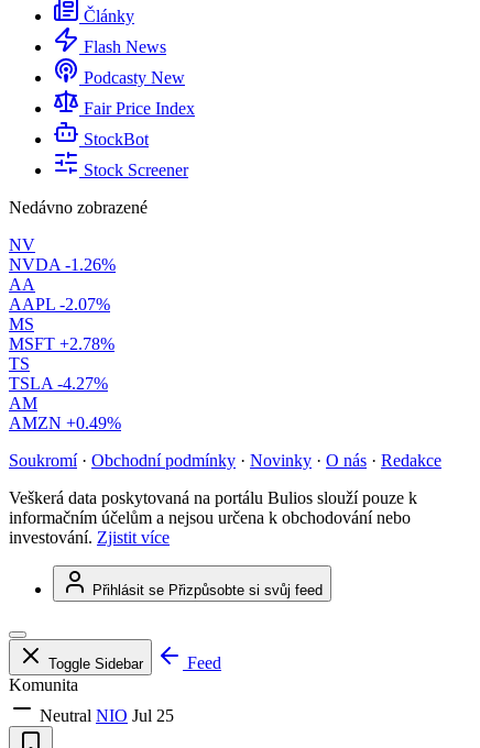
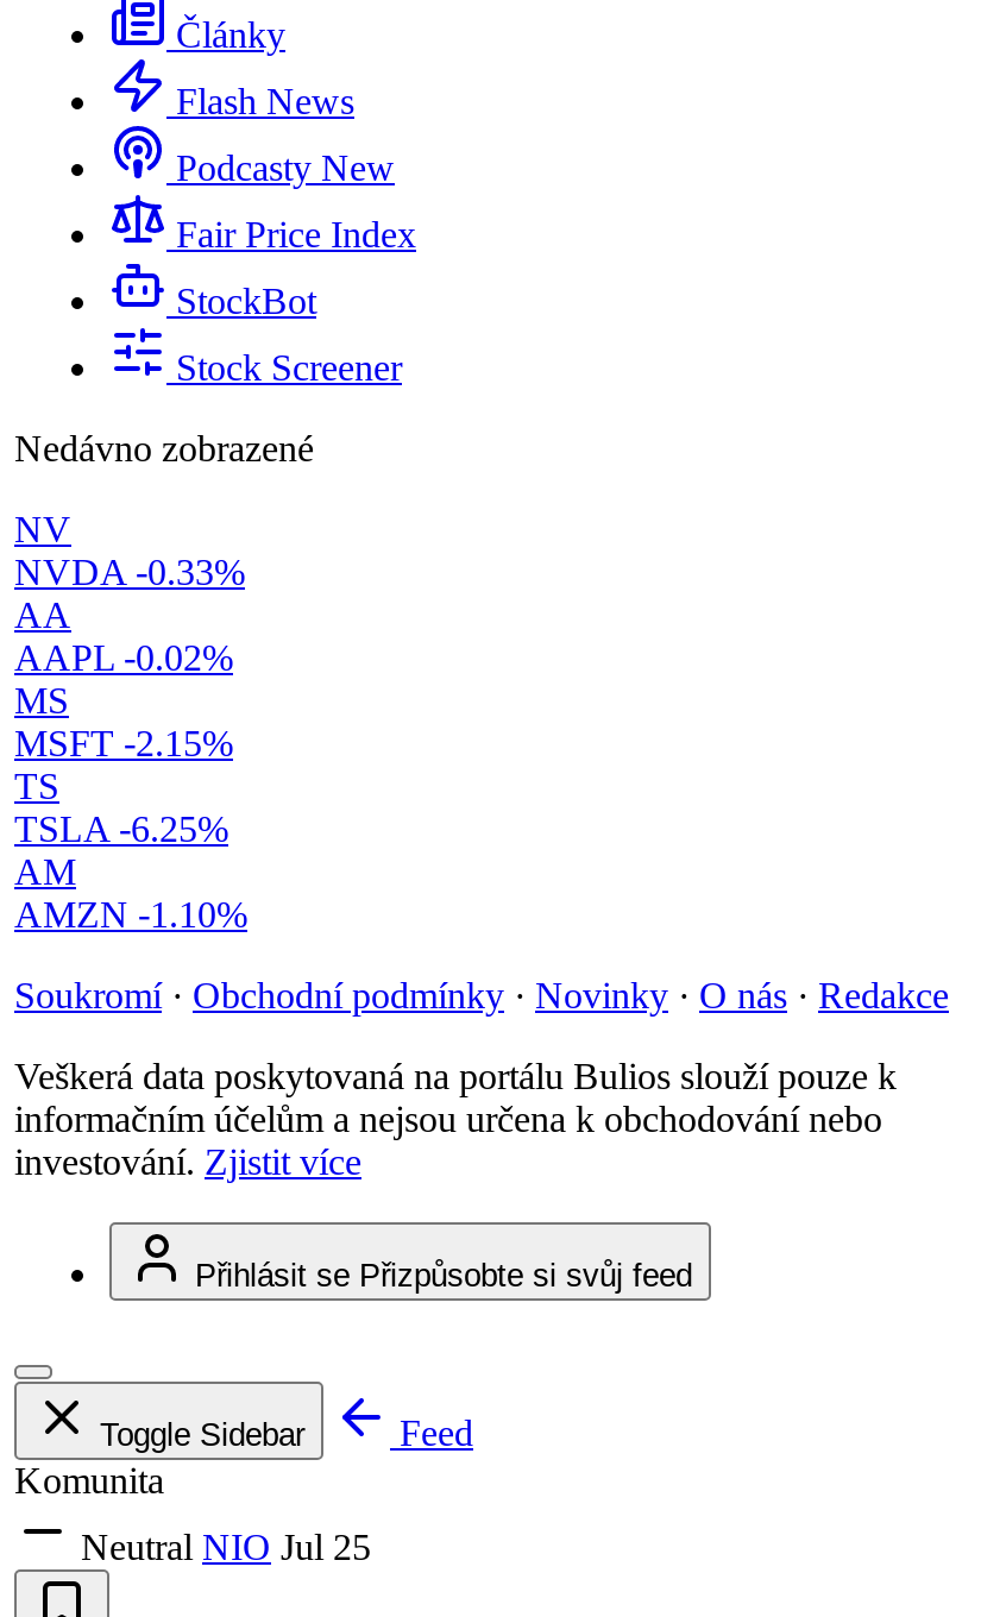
- NVDA -1.26%
+ NVDA -0.33%

- AAPL -2.07%
+ AAPL -0.02%

- MSFT +2.78%
+ MSFT -2.15%

- TSLA -4.27%
+ TSLA -6.25%

- AMZN +0.49%
+ AMZN -1.10%
